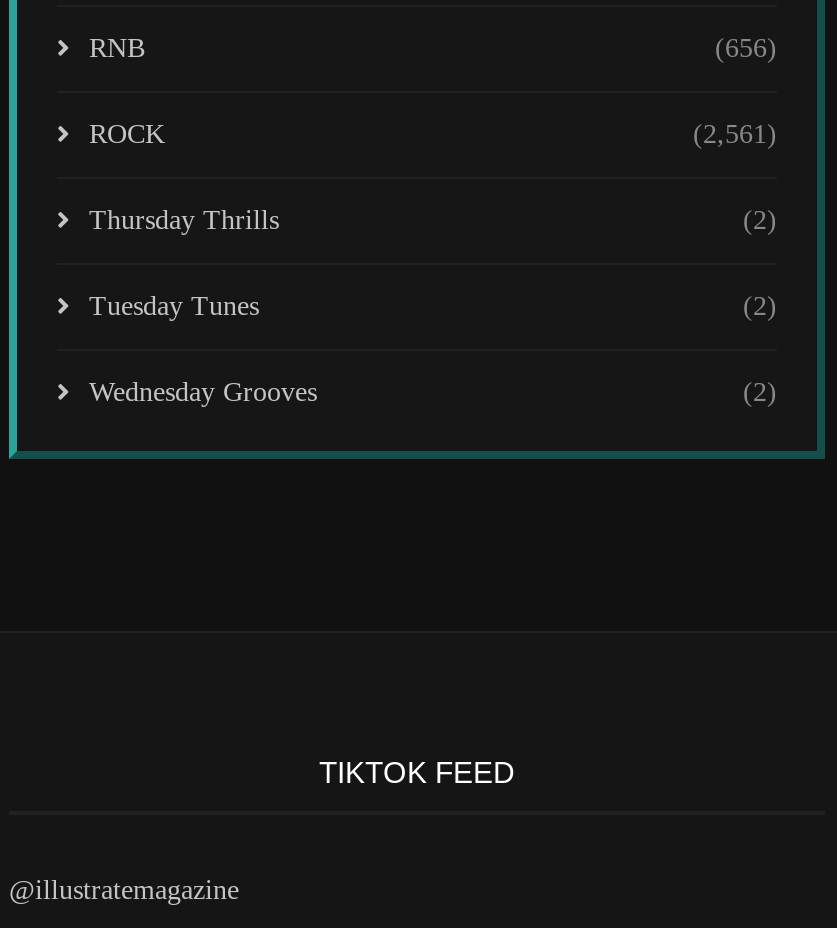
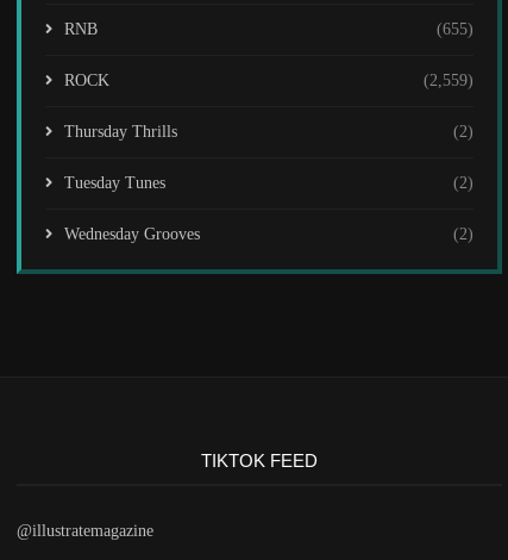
- (656)
+ (655)

- (2,561)
+ (2,559)
